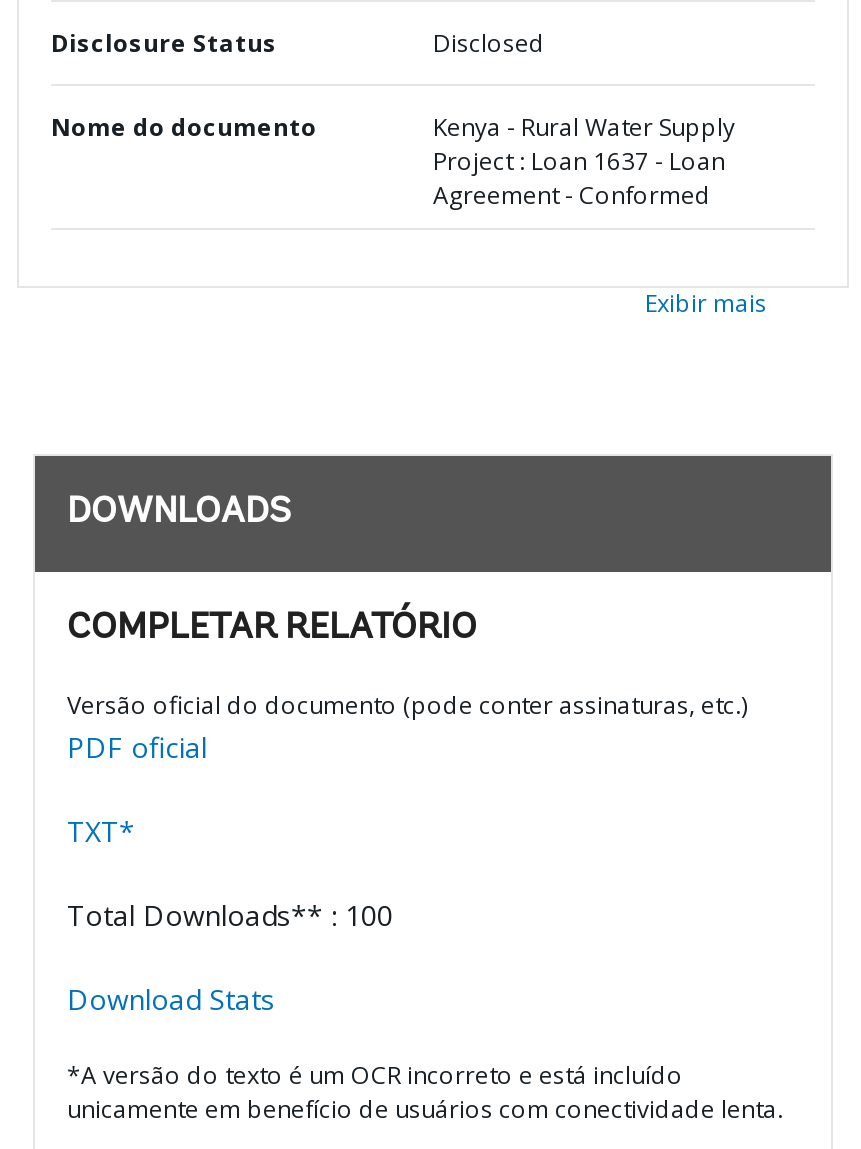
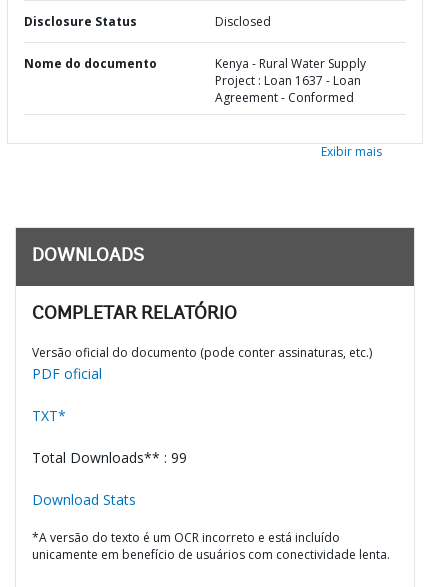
- Total Downloads** : 100
+ Total Downloads** : 99
